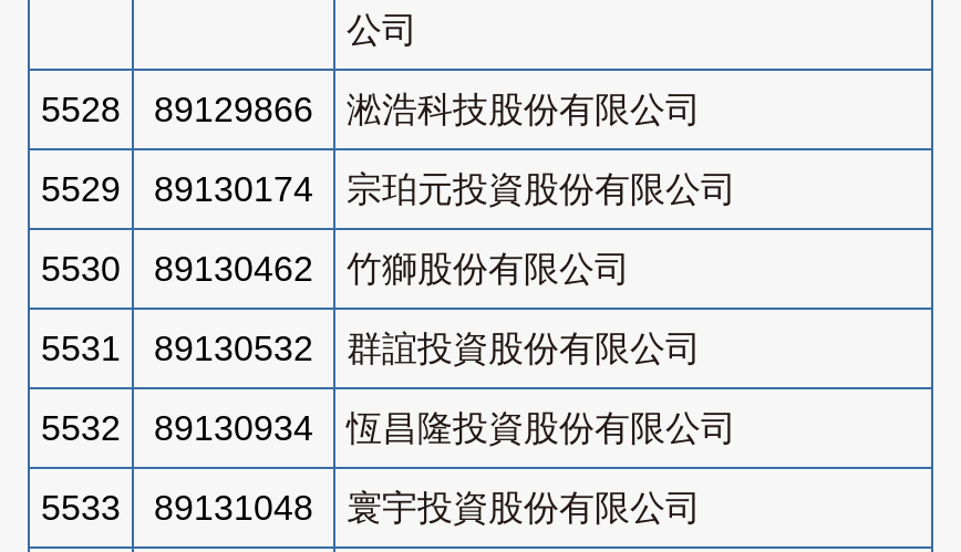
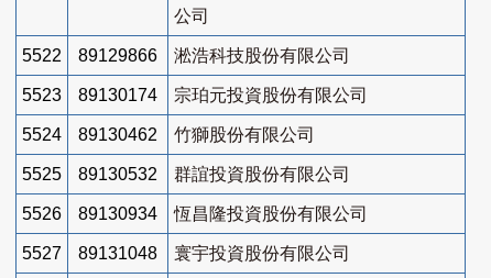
- 5528 89129866 淞浩科技股份有限公司
+ 5522 89129866 淞浩科技股份有限公司

- 5529 89130174 宗珀元投資股份有限公司
+ 5523 89130174 宗珀元投資股份有限公司

- 5530 89130462 竹獅股份有限公司
+ 5524 89130462 竹獅股份有限公司

- 5531 89130532 群誼投資股份有限公司
+ 5525 89130532 群誼投資股份有限公司

- 5532 89130934 恆昌隆投資股份有限公司
+ 5526 89130934 恆昌隆投資股份有限公司

- 5533 89131048 寰宇投資股份有限公司
+ 5527 89131048 寰宇投資股份有限公司
